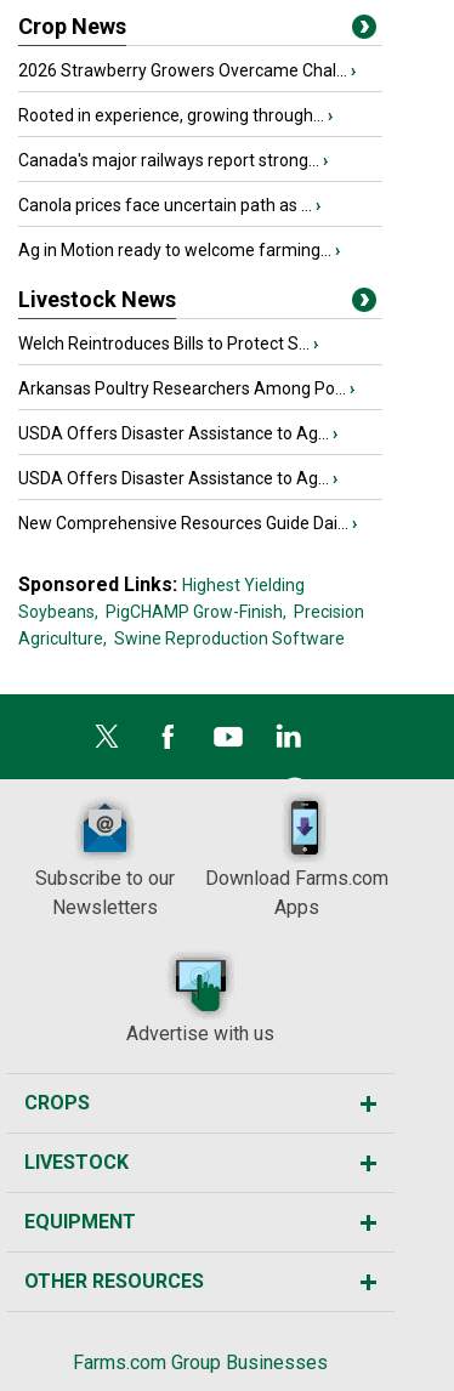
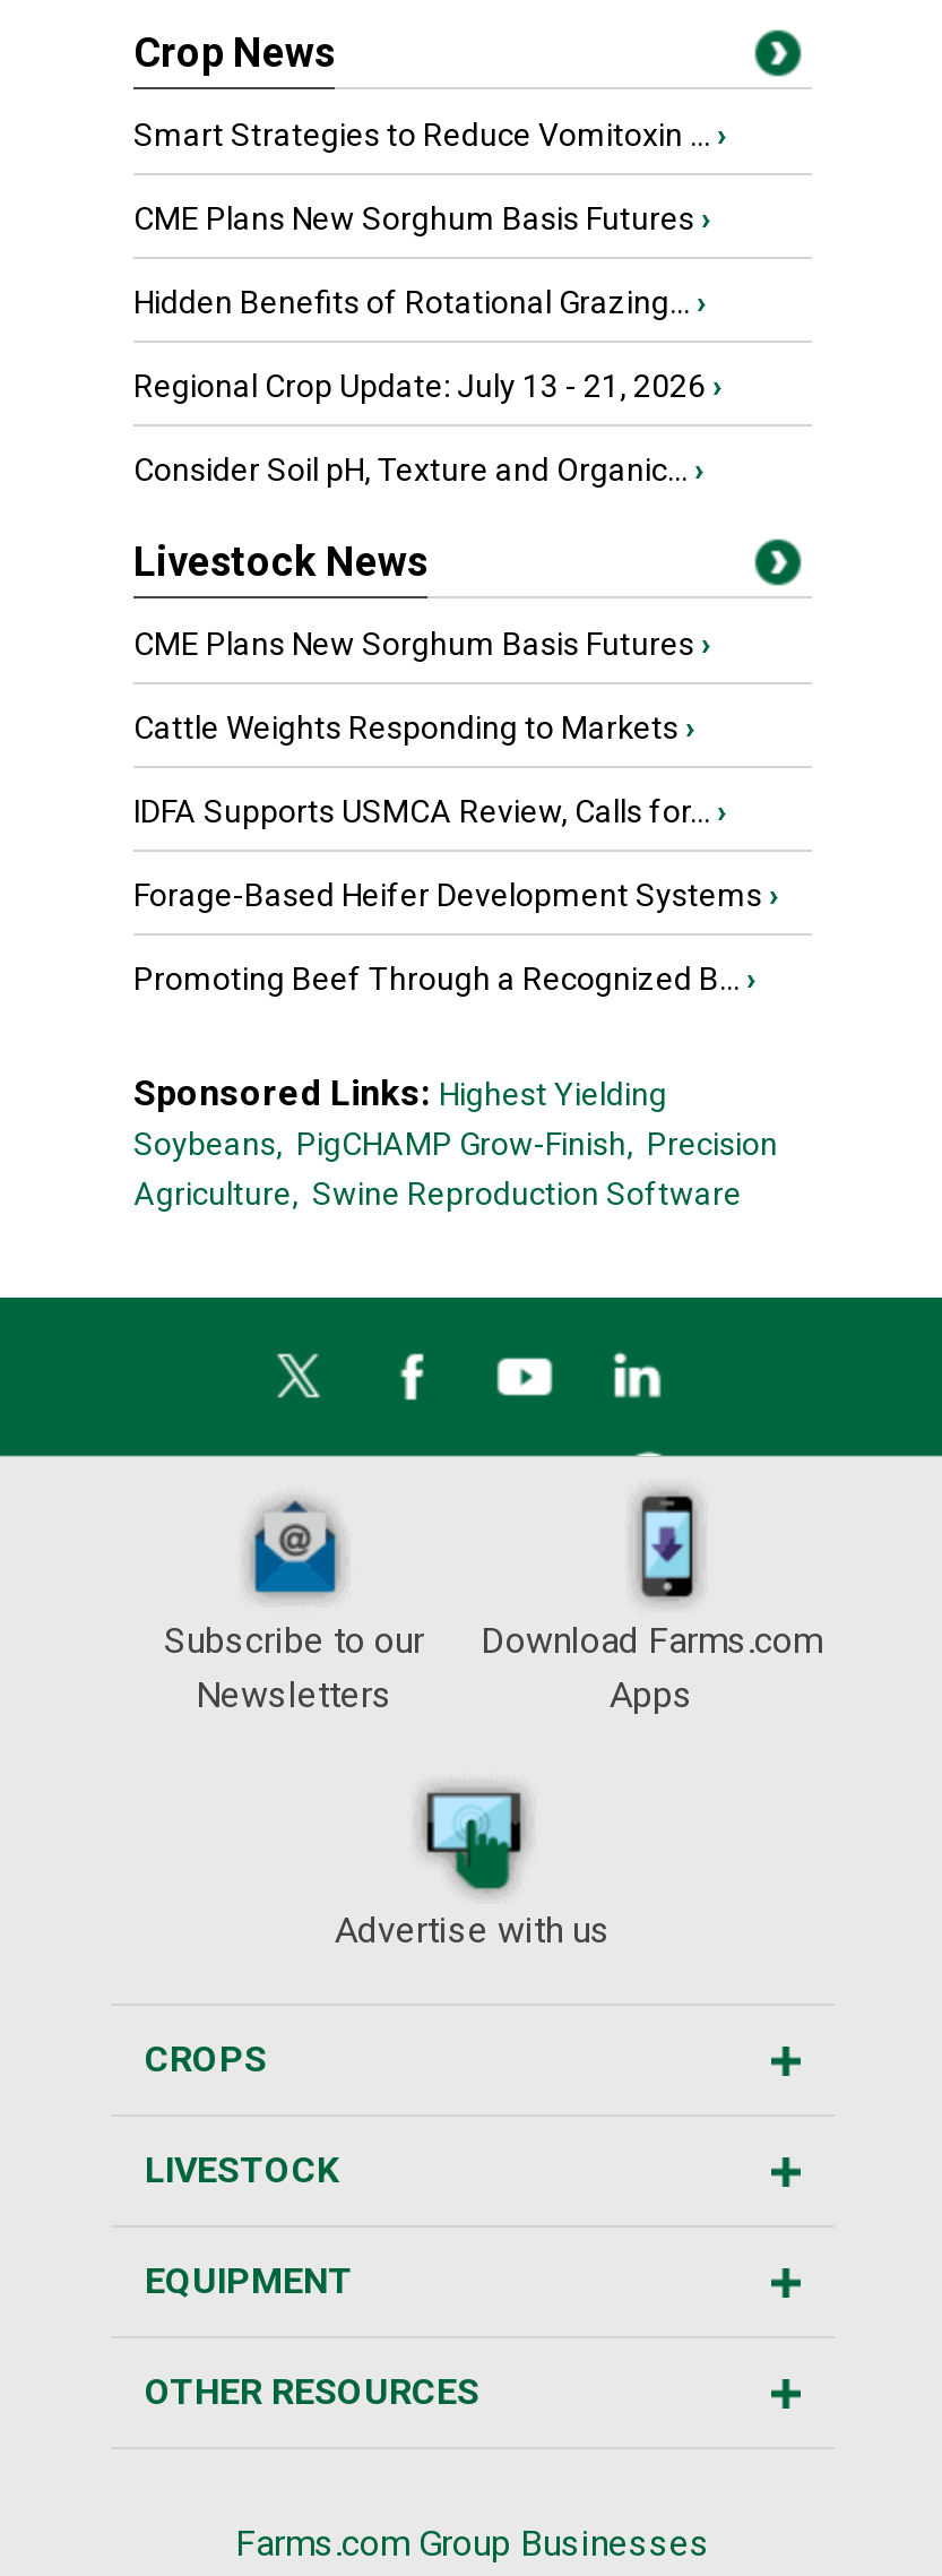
- 2026 Strawberry Growers Overcame Chal... ›
+ Smart Strategies to Reduce Vomitoxin ... ›

- Rooted in experience, growing through... ›
+ CME Plans New Sorghum Basis Futures ›

- Canada's major railways report strong... ›
+ Hidden Benefits of Rotational Grazing... ›

- Canola prices face uncertain path as ... ›
+ Regional Crop Update: July 13 - 21, 2026 ›

- Ag in Motion ready to welcome farming... ›
+ Consider Soil pH, Texture and Organic... ›

- Welch Reintroduces Bills to Protect S... ›
+ CME Plans New Sorghum Basis Futures ›

- Arkansas Poultry Researchers Among Po... ›
+ Cattle Weights Responding to Markets ›

- USDA Offers Disaster Assistance to Ag... ›
+ IDFA Supports USMCA Review, Calls for... ›

- USDA Offers Disaster Assistance to Ag... ›
+ Forage-Based Heifer Development Systems ›

- New Comprehensive Resources Guide Dai... ›
+ Promoting Beef Through a Recognized B... ›
